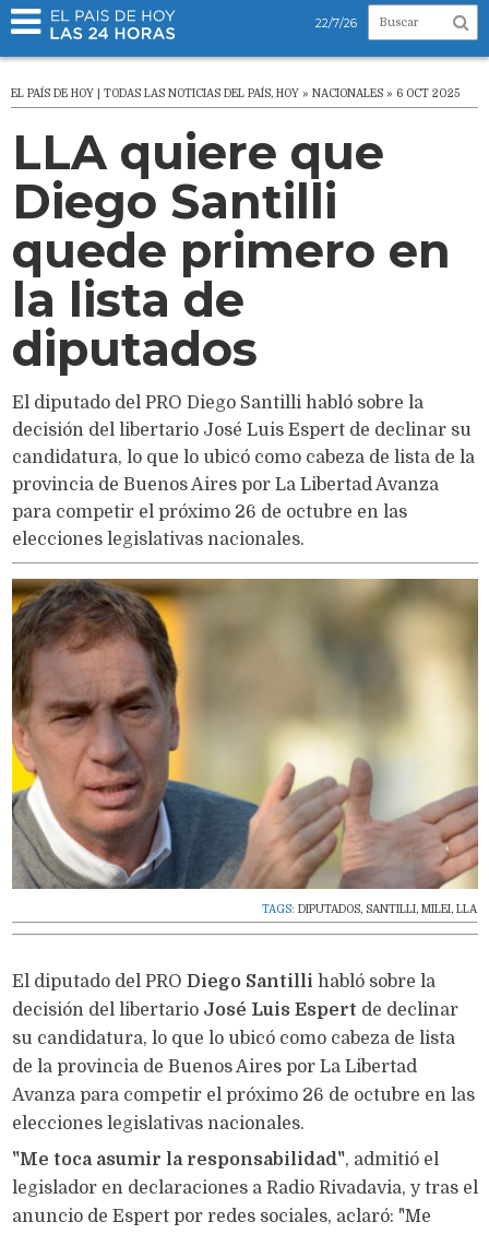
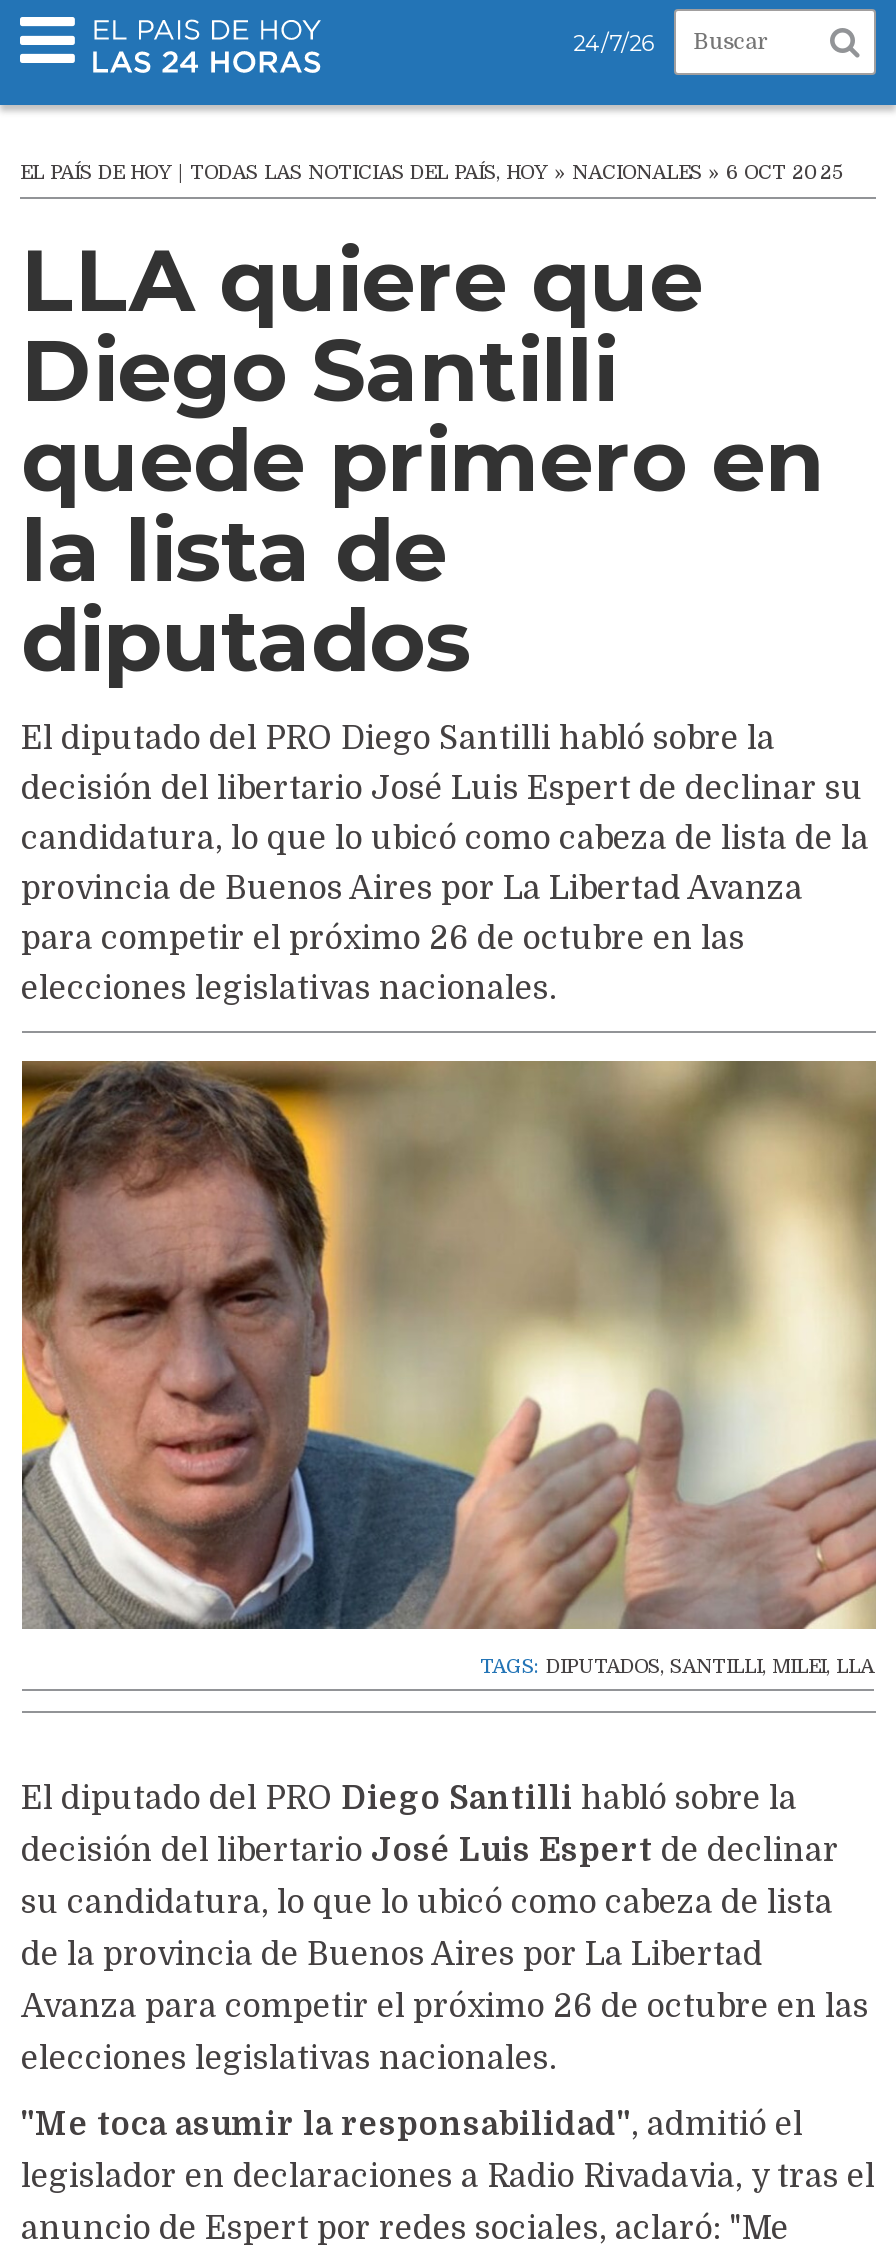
- 22/7/26
+ 24/7/26
